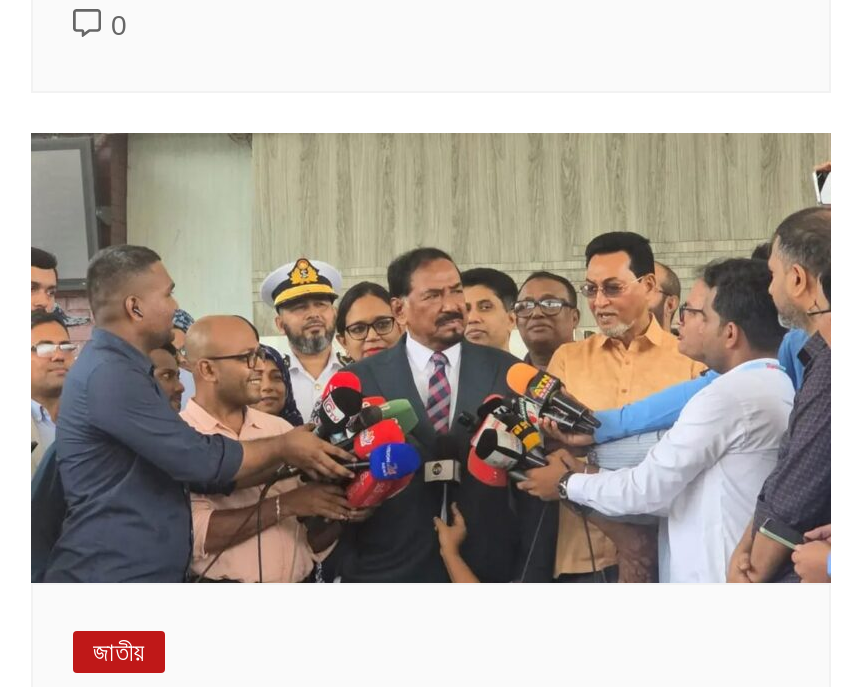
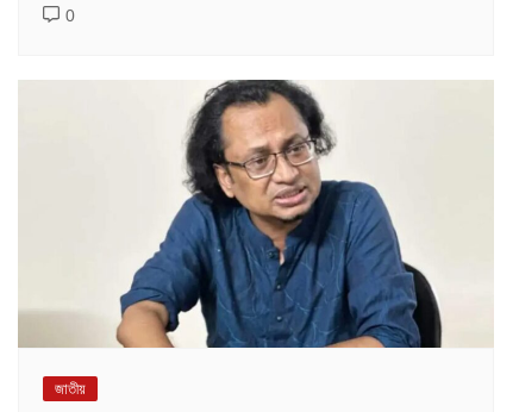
- [image]
+ [image]
